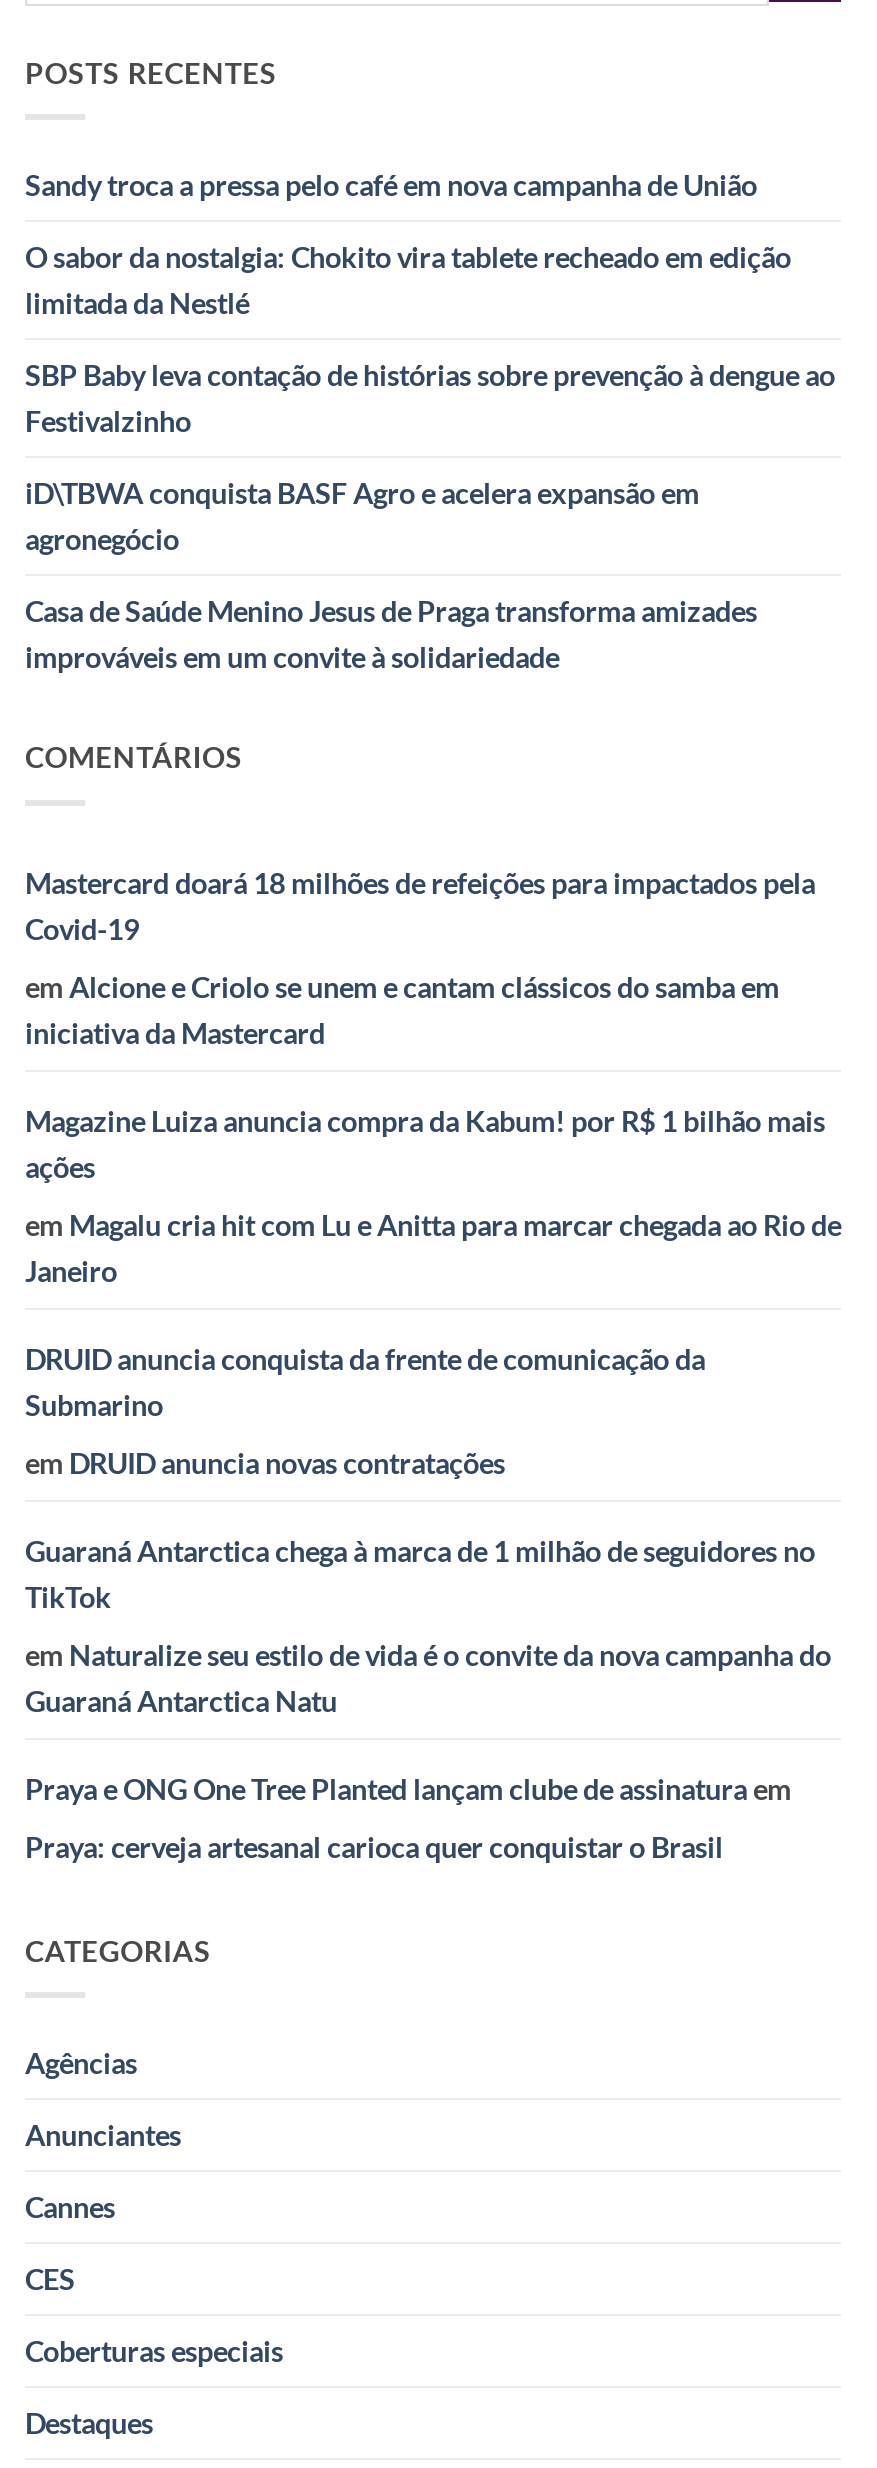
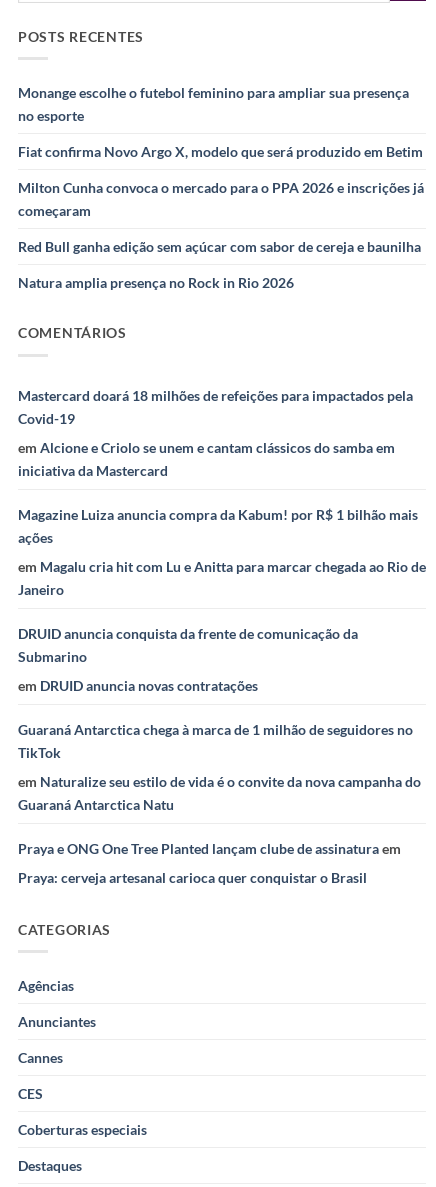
- Sandy troca a pressa pelo café em nova campanha de União
+ Monange escolhe o futebol feminino para ampliar sua presença
+ no esporte

- O sabor da nostalgia: Chokito vira tablete recheado em edição
- limitada da Nestlé
+ Fiat confirma Novo Argo X, modelo que será produzido em Betim

- SBP Baby leva contação de histórias sobre prevenção à dengue ao
- Festivalzinho
+ Milton Cunha convoca o mercado para o PPA 2026 e inscrições já
+ começaram

- iD\TBWA conquista BASF Agro e acelera expansão em
- agronegócio
+ Red Bull ganha edição sem açúcar com sabor de cereja e baunilha

- Casa de Saúde Menino Jesus de Praga transforma amizades
- improváveis em um convite à solidariedade
+ Natura amplia presença no Rock in Rio 2026
